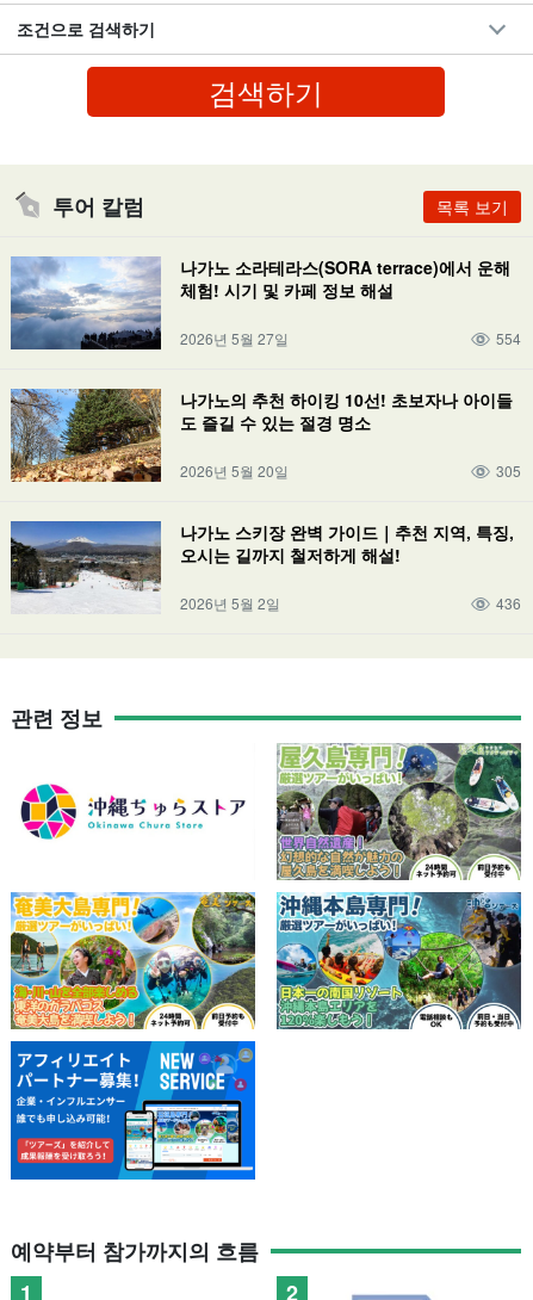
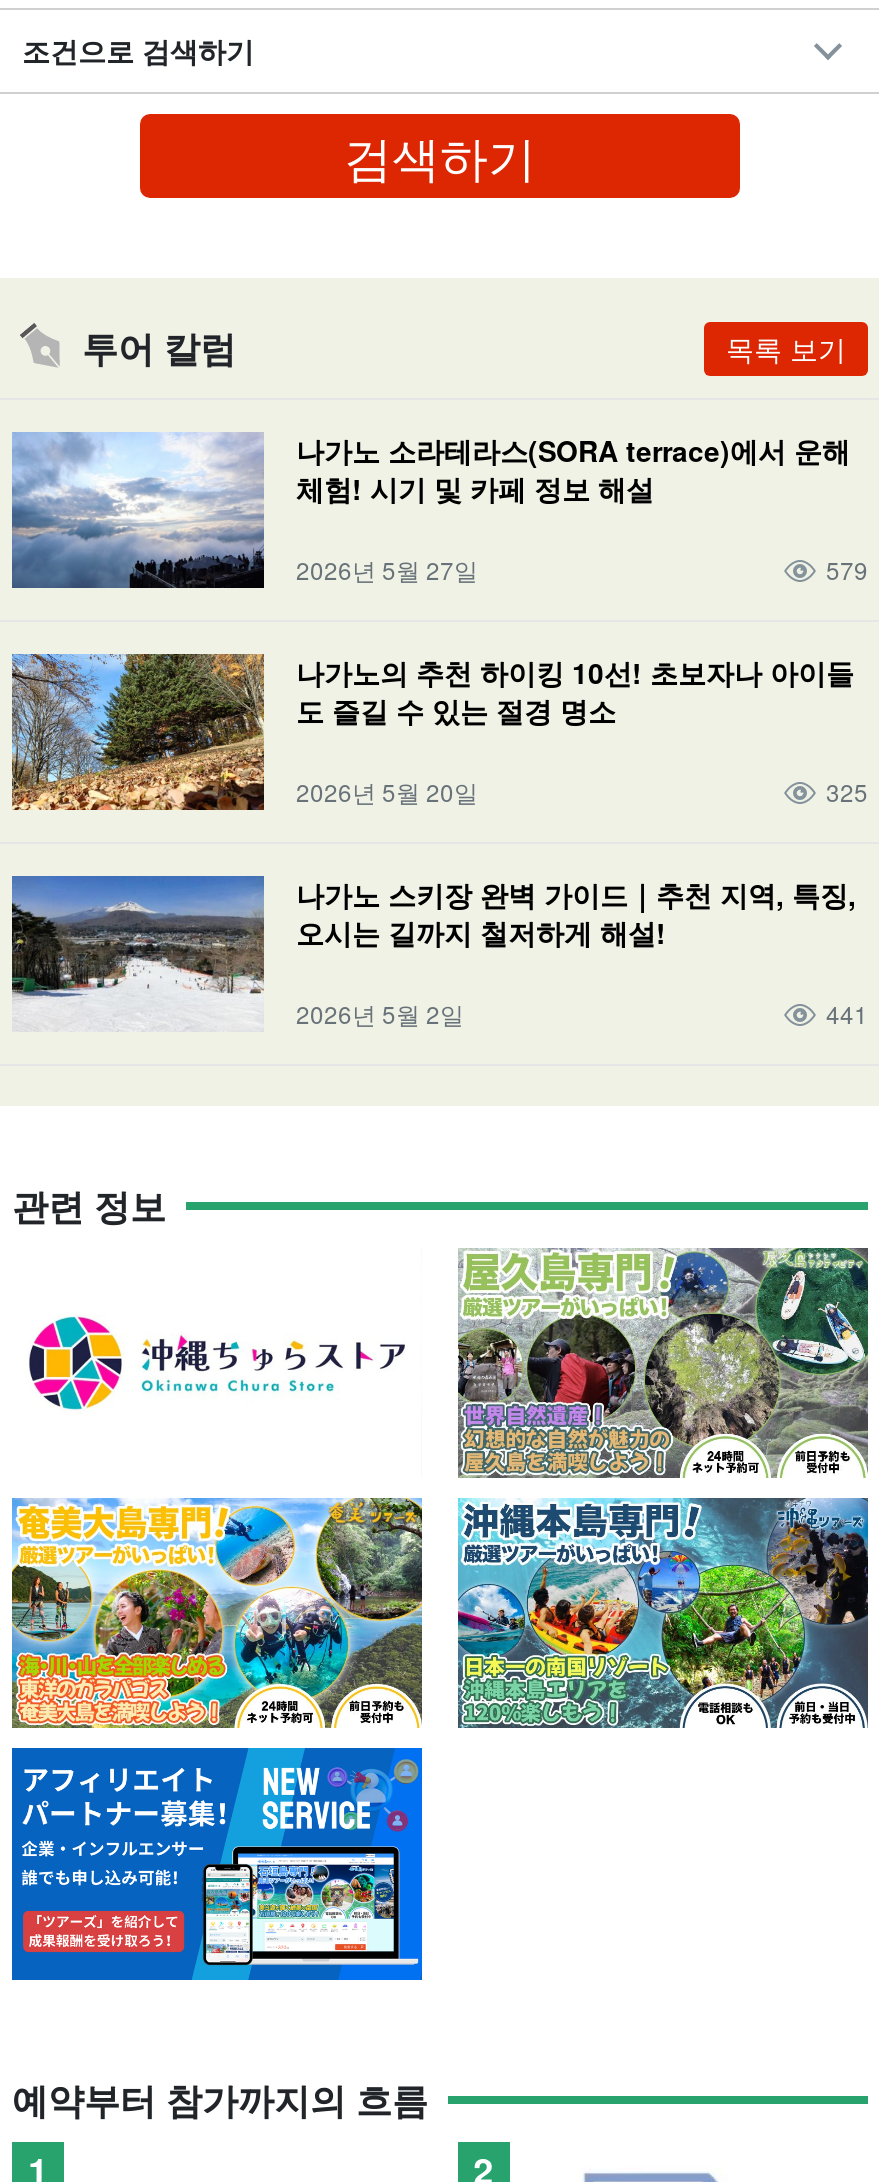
- 554
+ 579

- 305
+ 325

- 436
+ 441
